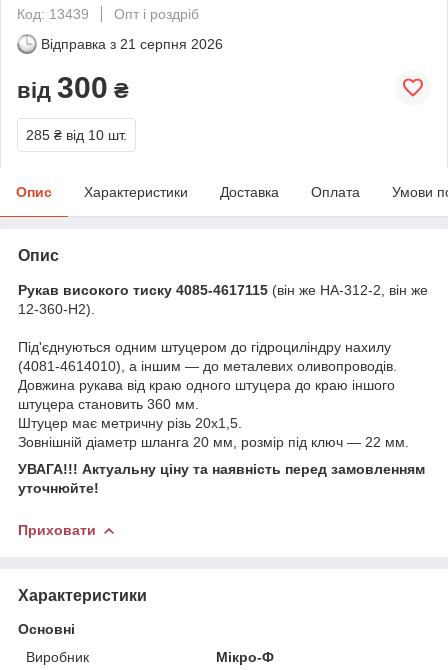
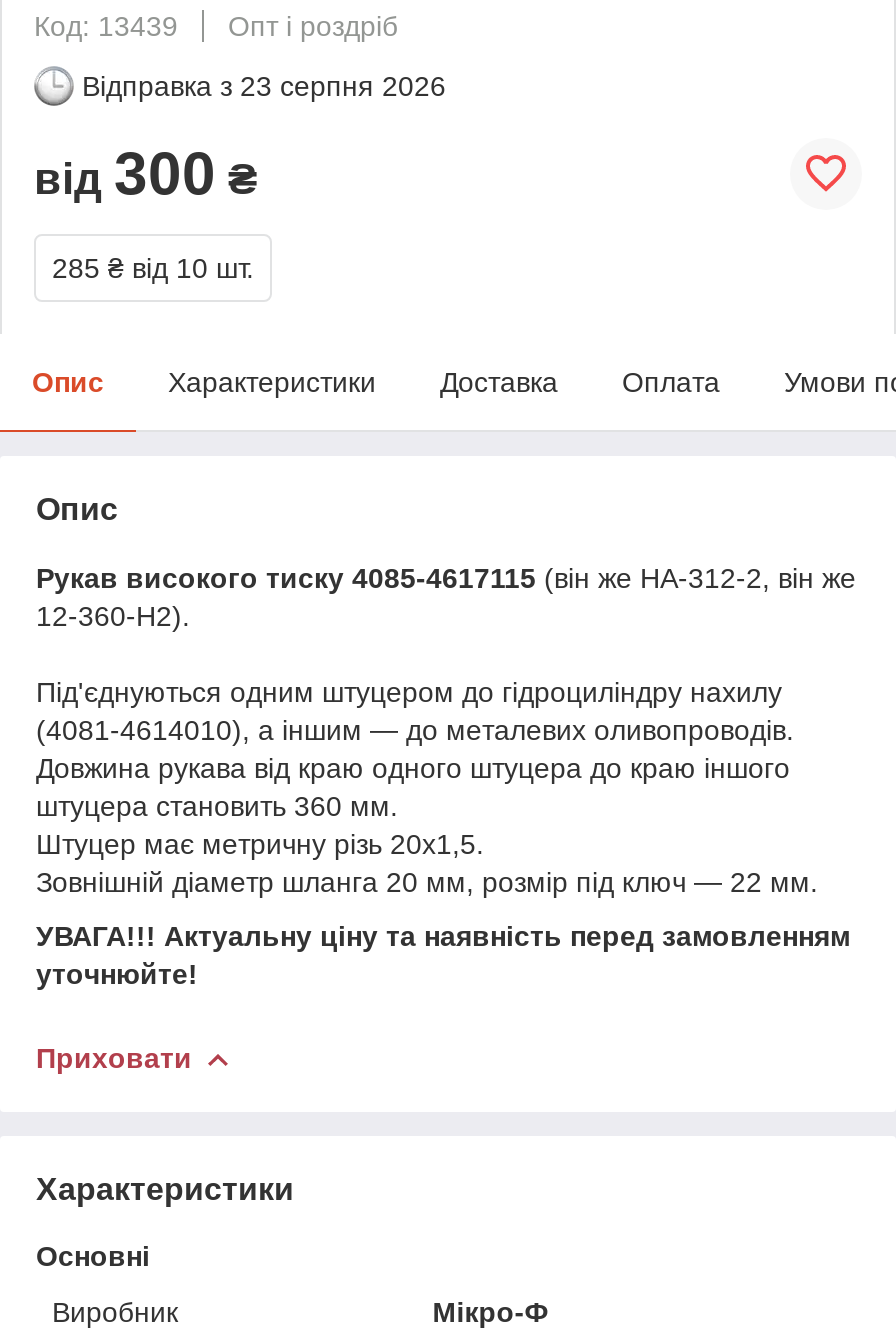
- Відправка з 21 серпня 2026
+ Відправка з 23 серпня 2026
